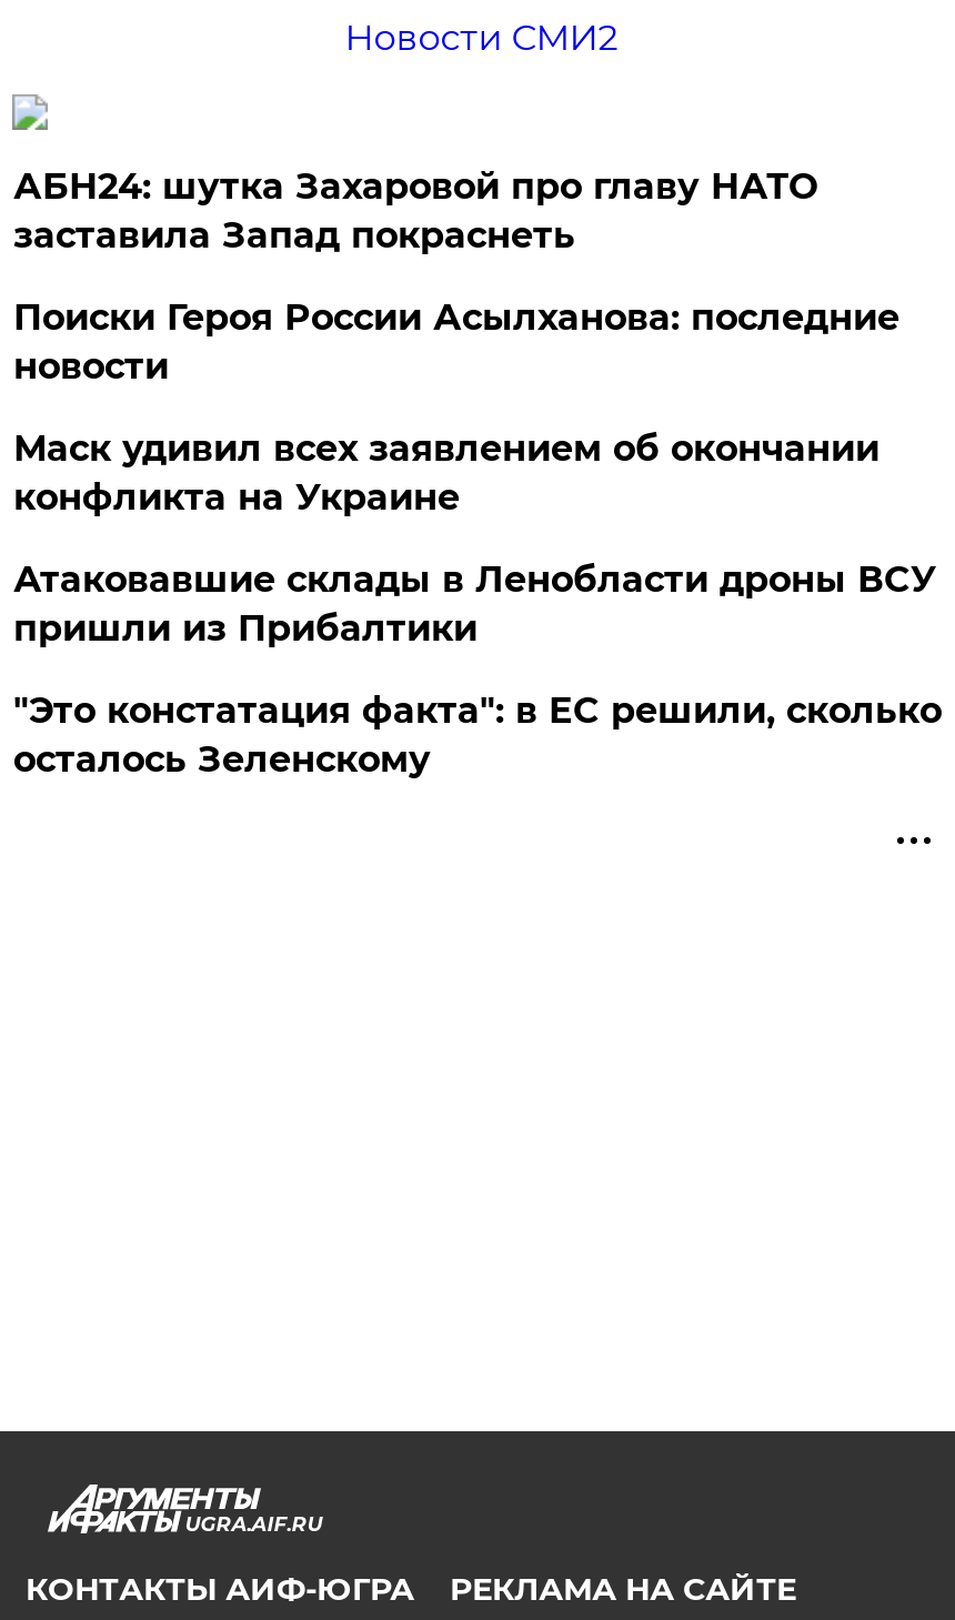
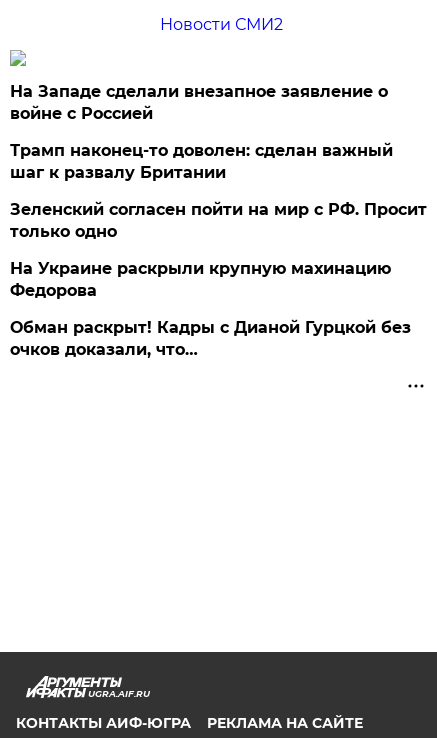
- АБН24: шутка Захаровой про главу НАТО
- заставила Запад покраснеть
+ На Западе сделали внезапное заявление о
+ войне с Россией

- Поиски Героя России Асылханова: последние
- новости
+ Трамп наконец-то доволен: сделан важный
+ шаг к развалу Британии

- Маск удивил всех заявлением об окончании
- конфликта на Украине
+ Зеленский согласен пойти на мир с РФ. Просит
+ только одно

- Атаковавшие склады в Ленобласти дроны ВСУ
- пришли из Прибалтики
+ На Украине раскрыли крупную махинацию
+ Федорова

- "Это констатация факта": в ЕС решили, сколько
- осталось Зеленскому
+ Обман раскрыт! Кадры с Дианой Гурцкой без
+ очков доказали, что…
